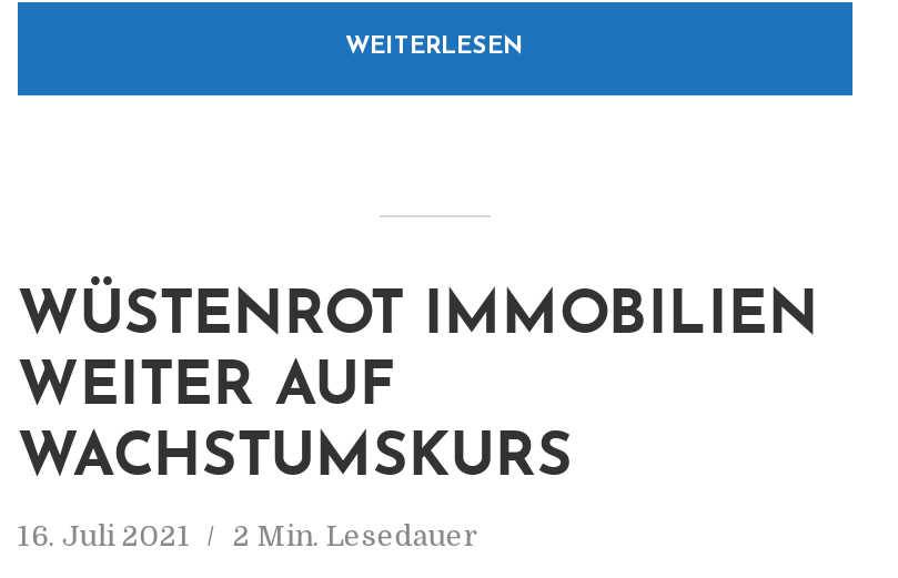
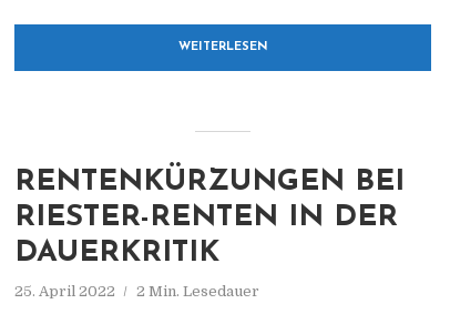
- WÜSTENROT IMMOBILIEN
- WEITER AUF
- WACHSTUMSKURS
+ RENTENKÜRZUNGEN BEI
+ RIESTER-RENTEN IN DER
+ DAUERKRITIK

- 16. Juli 2021 2 Min. Lesedauer
+ 25. April 2022 2 Min. Lesedauer
